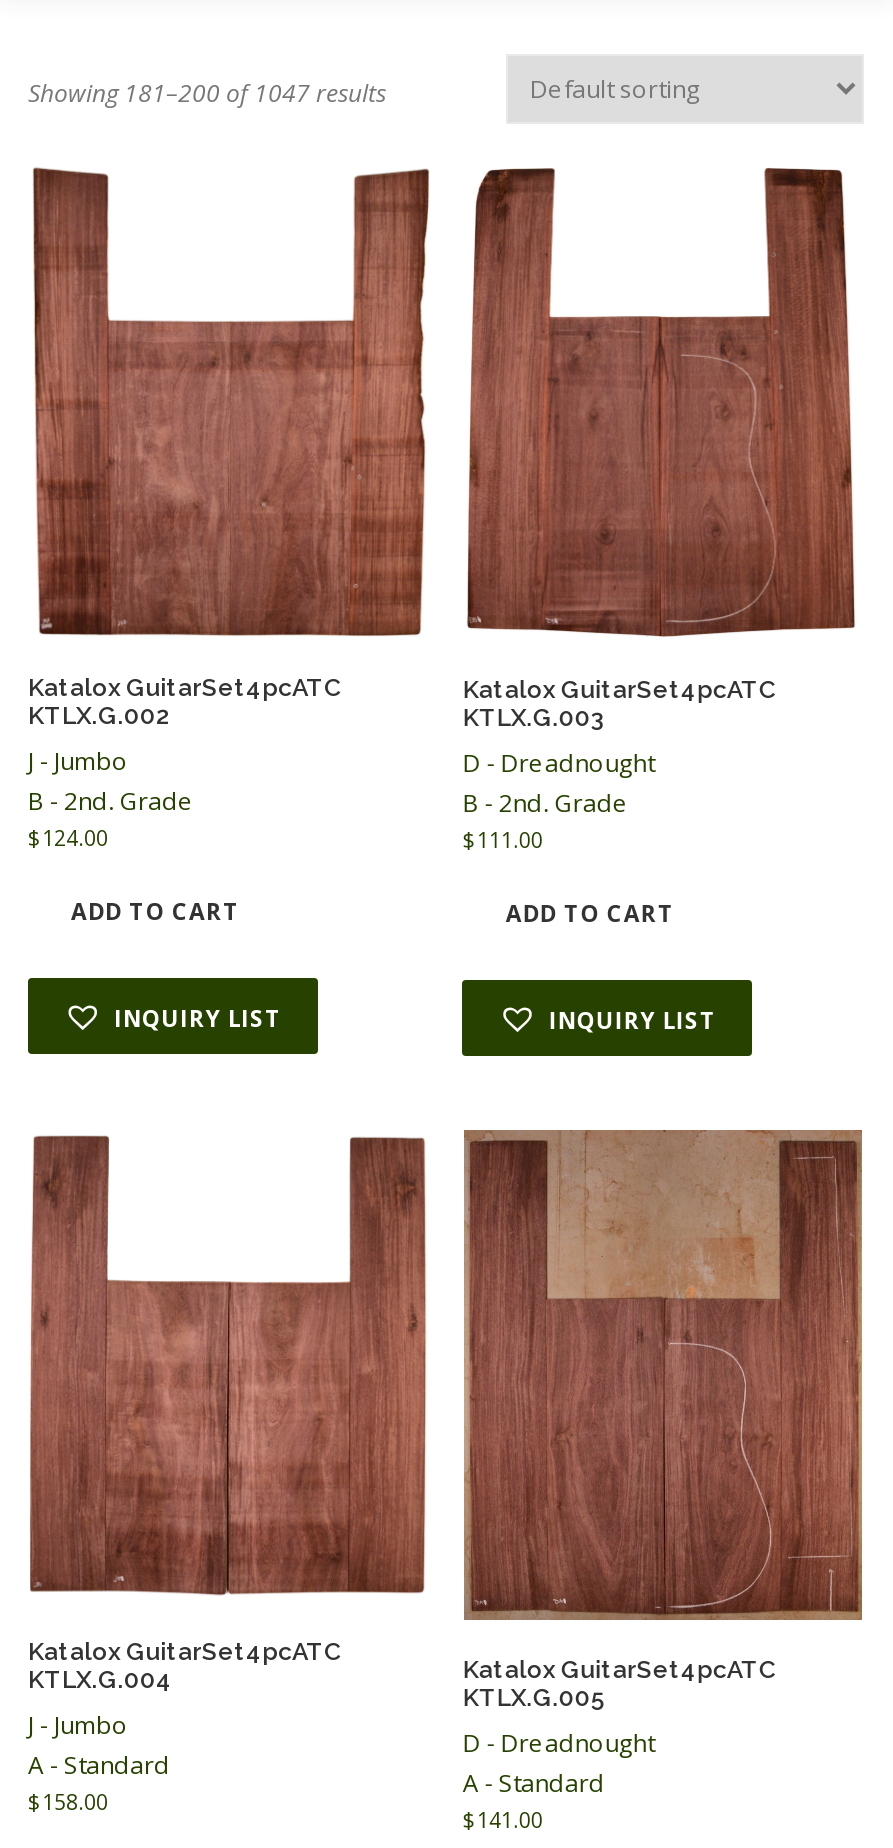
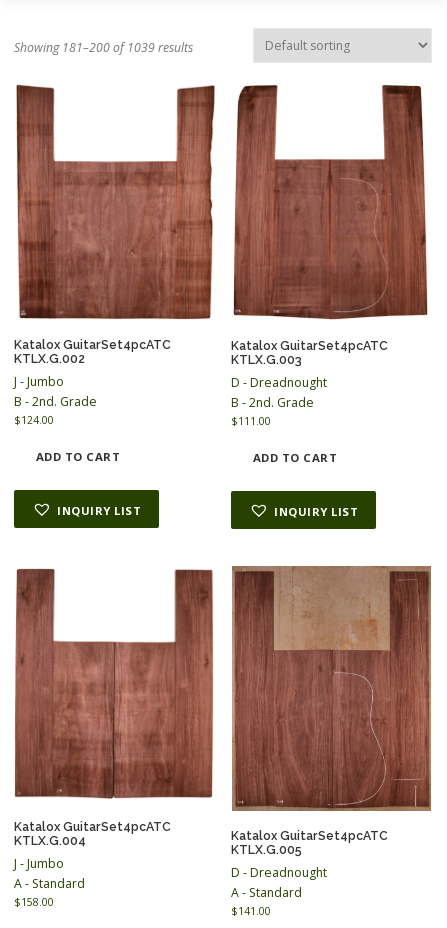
- Showing 181–200 of 1047 results
+ Showing 181–200 of 1039 results
